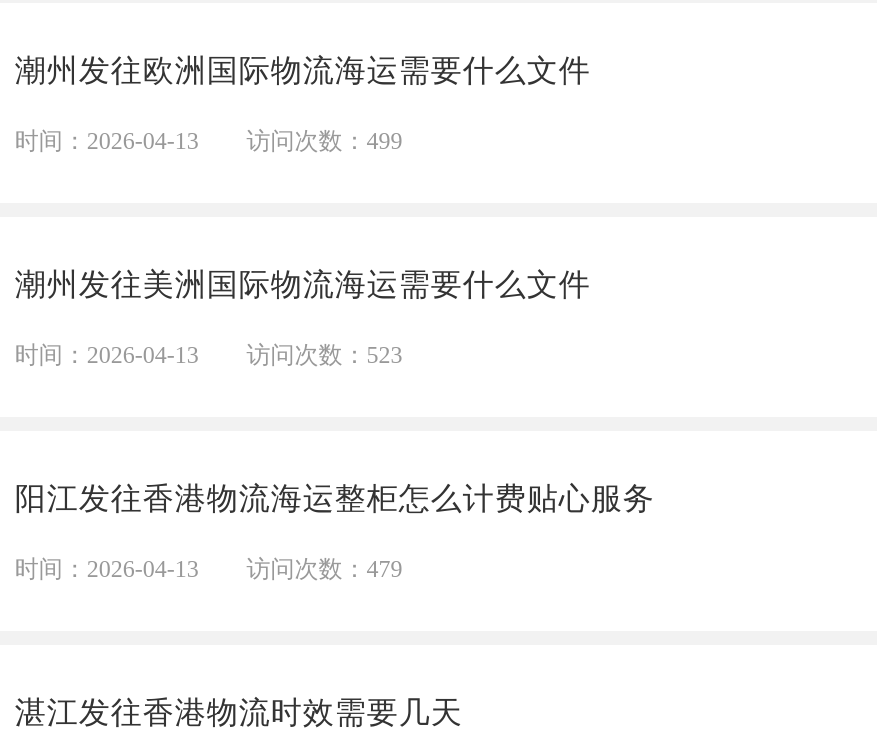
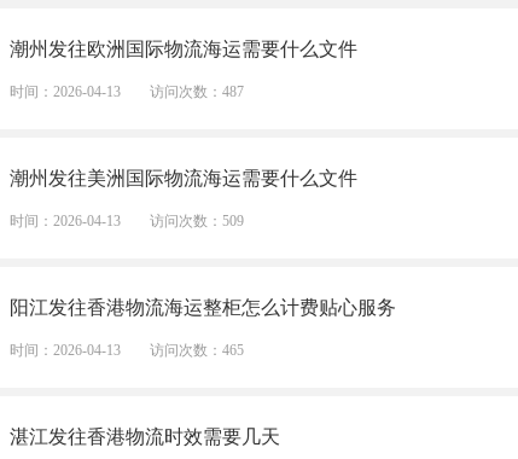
- 时间：2026-04-13 访问次数：499
+ 时间：2026-04-13 访问次数：487

- 时间：2026-04-13 访问次数：523
+ 时间：2026-04-13 访问次数：509

- 时间：2026-04-13 访问次数：479
+ 时间：2026-04-13 访问次数：465
